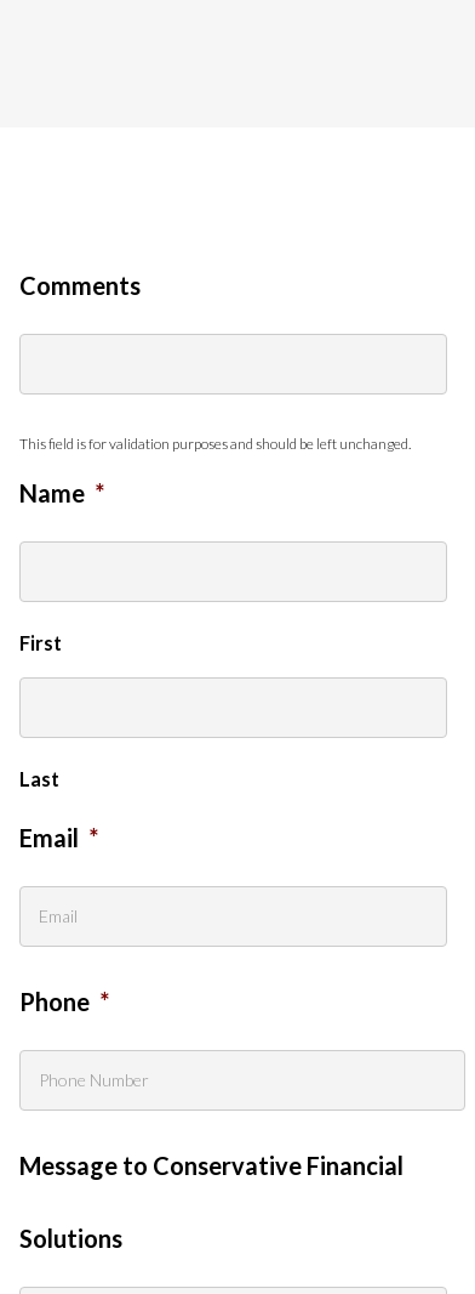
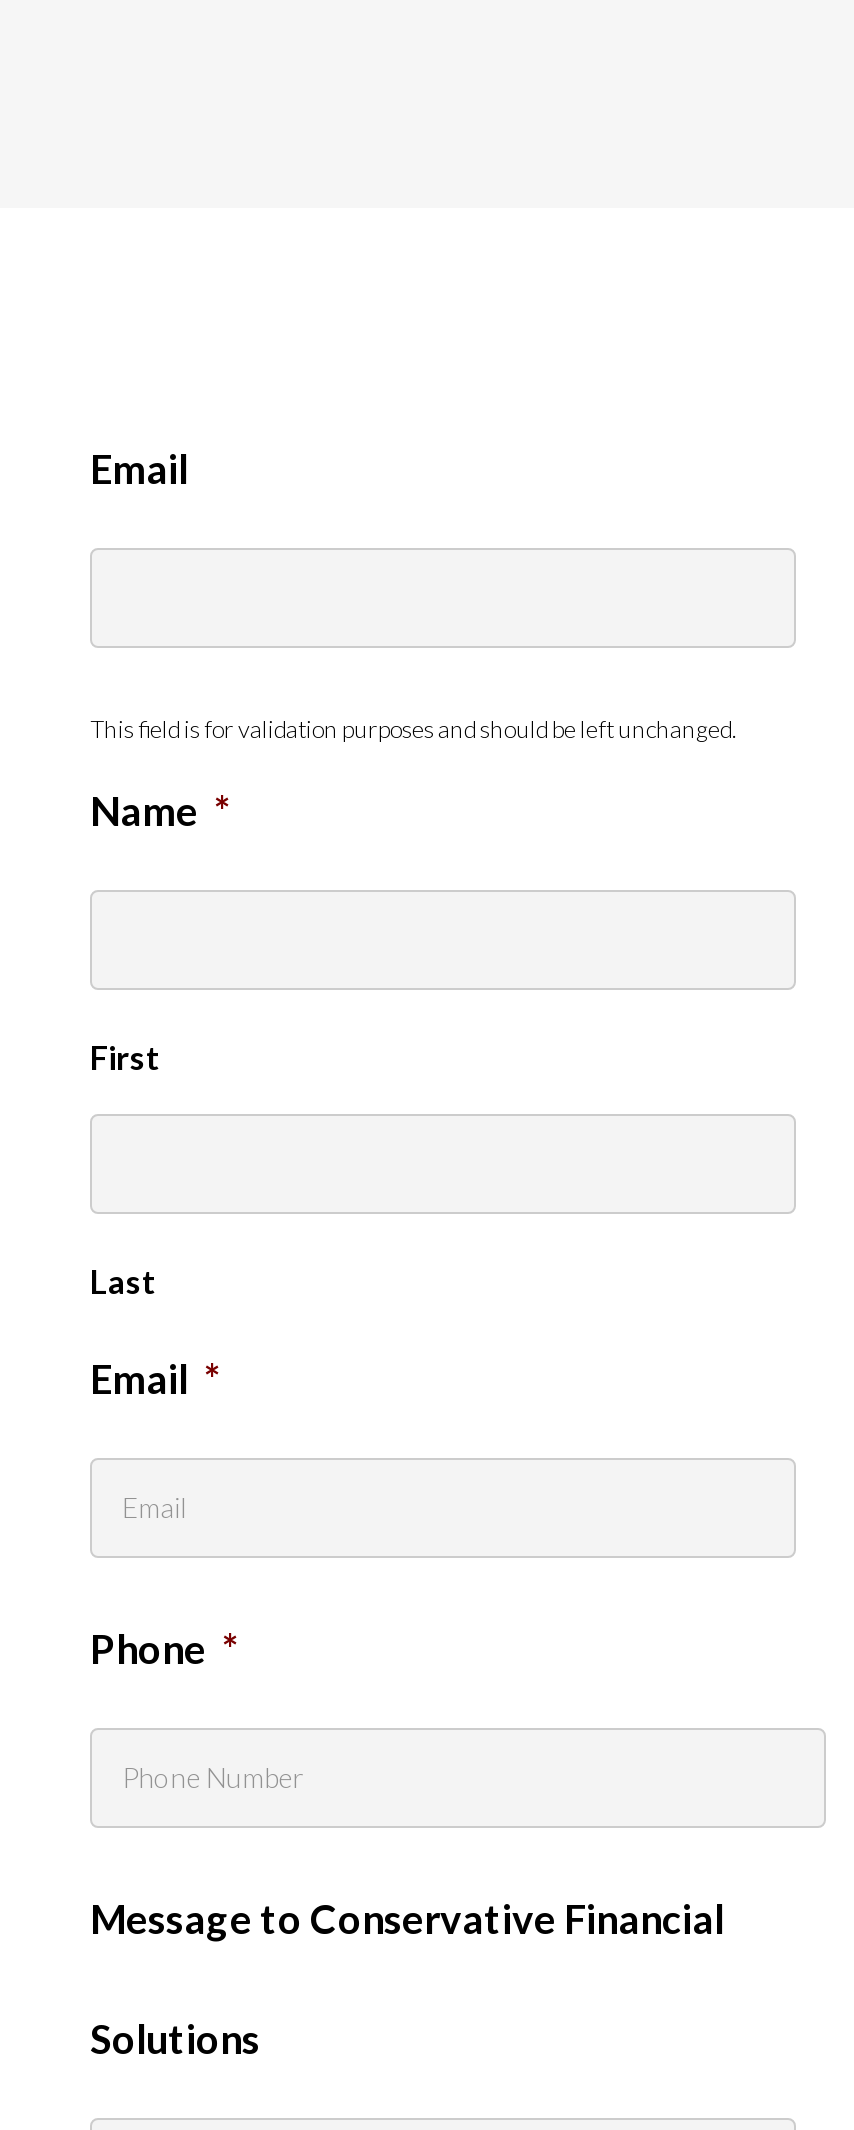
- Comments
+ Email
